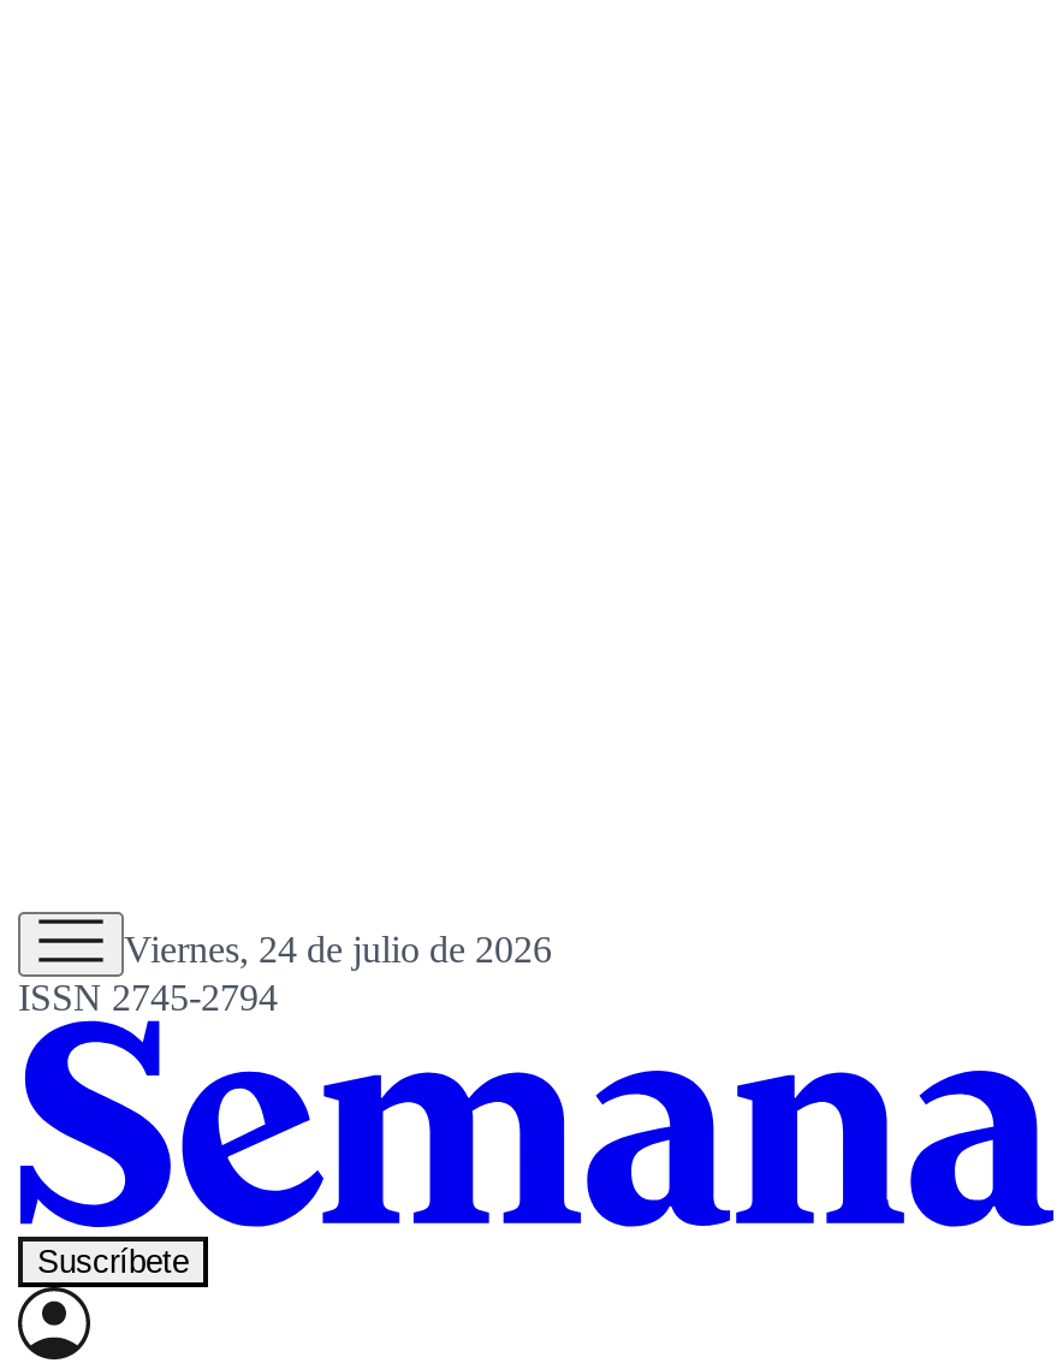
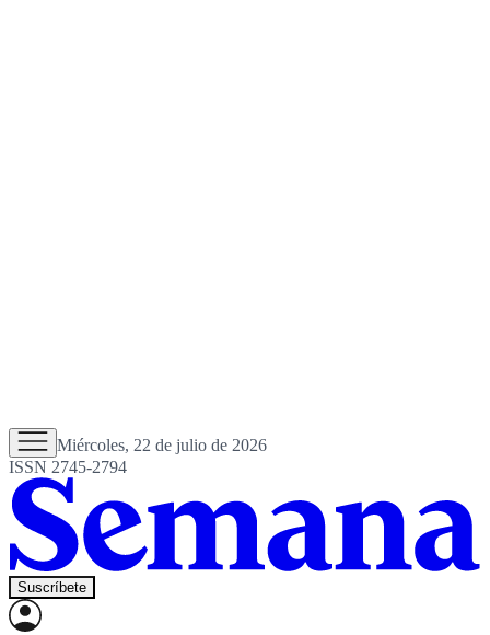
- Viernes, 24 de julio de 2026
+ Miércoles, 22 de julio de 2026
